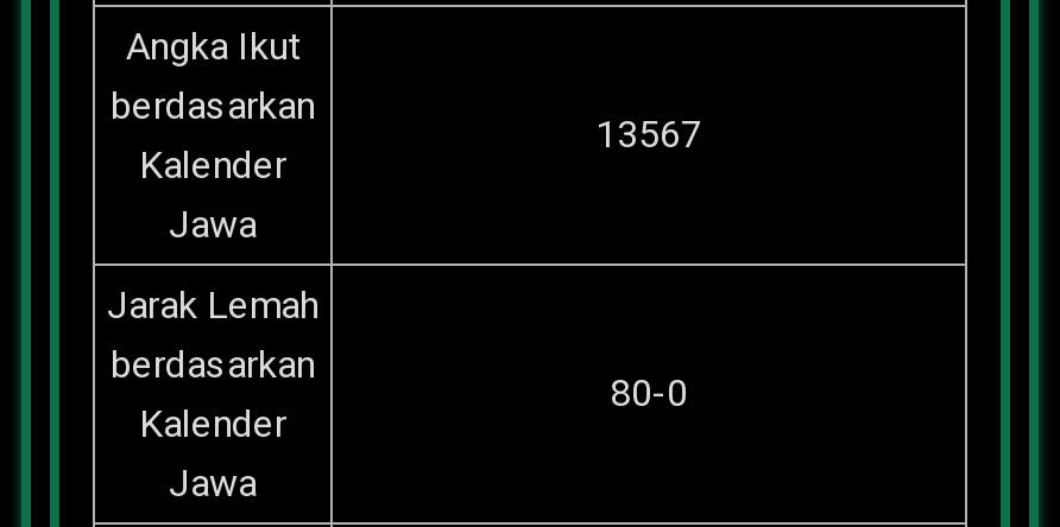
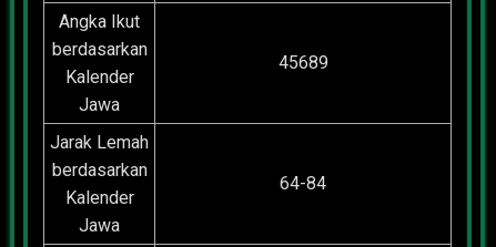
- 13567
+ 45689

- 80-0
+ 64-84
